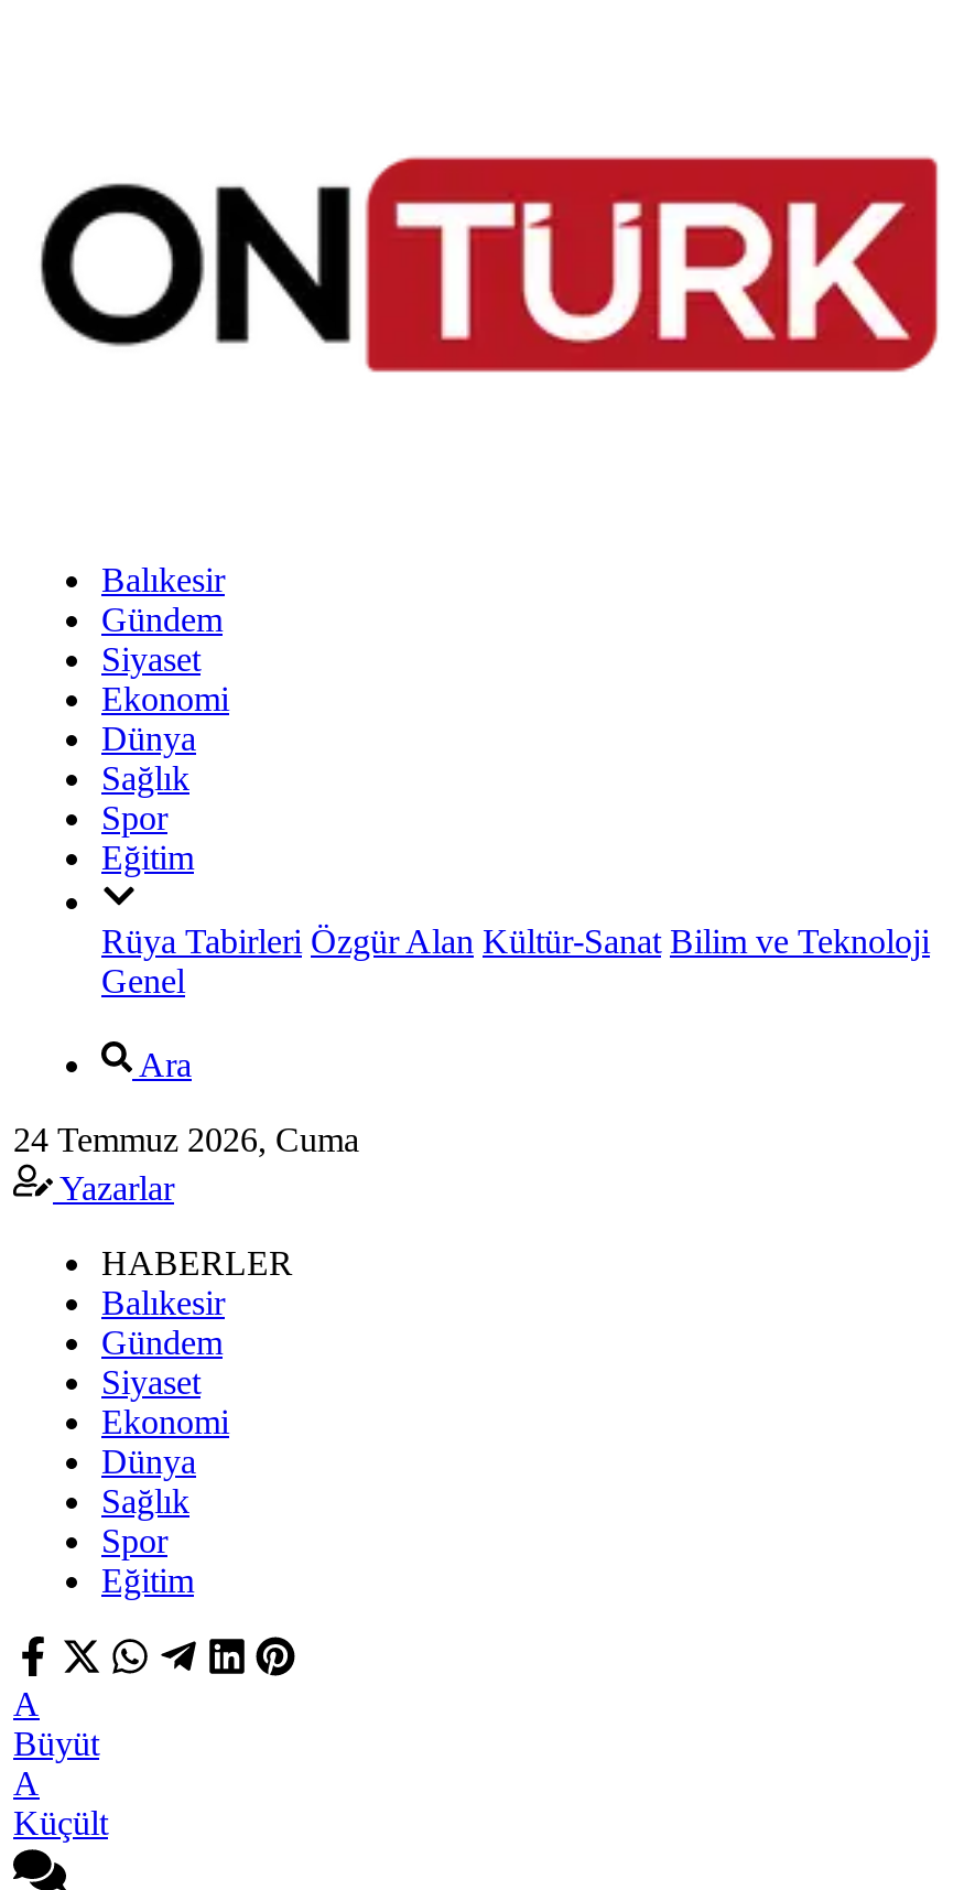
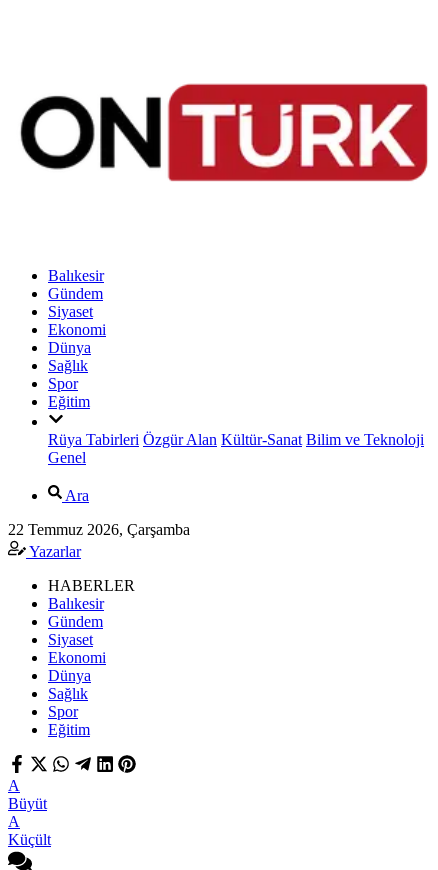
- 24 Temmuz 2026, Cuma
+ 22 Temmuz 2026, Çarşamba
